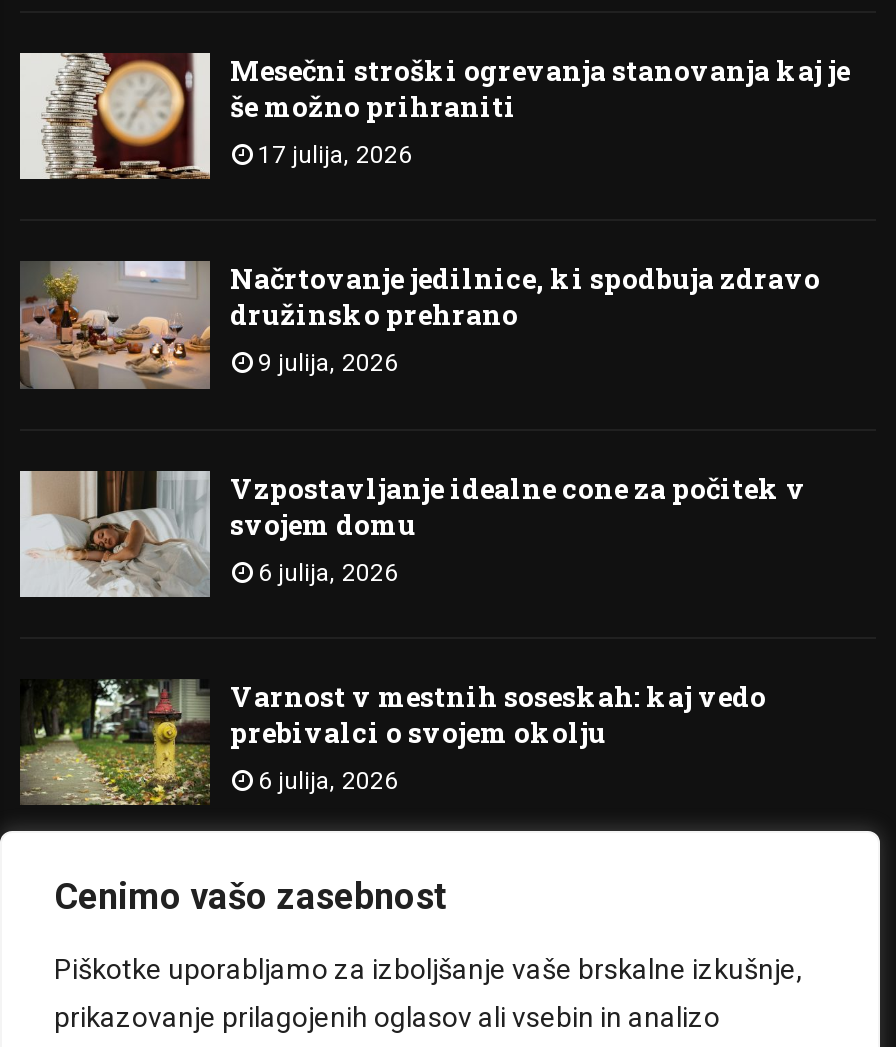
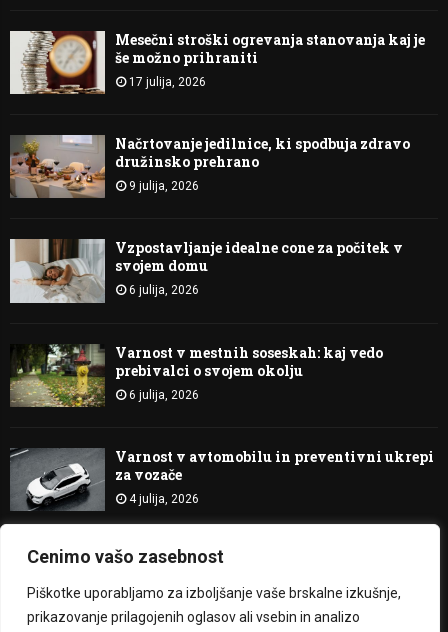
+ [image]
+ Varnost v avtomobilu in preventivni ukrepi
+ za vozače
+ 4 julija, 2026
